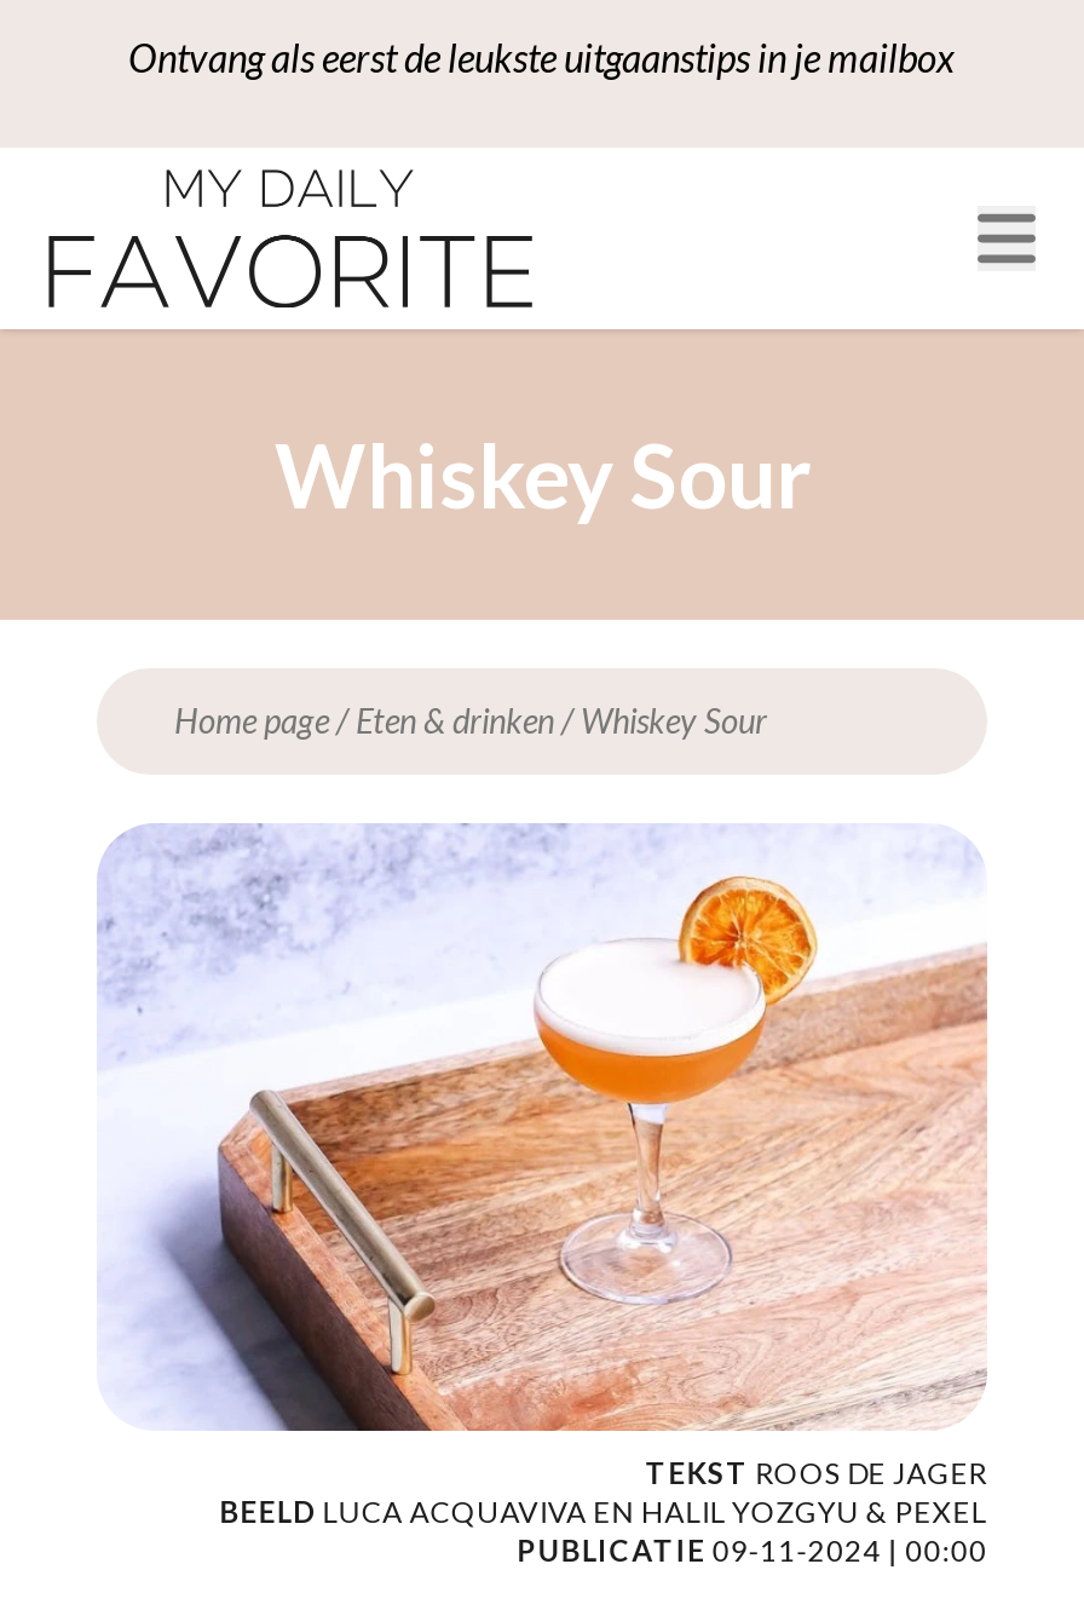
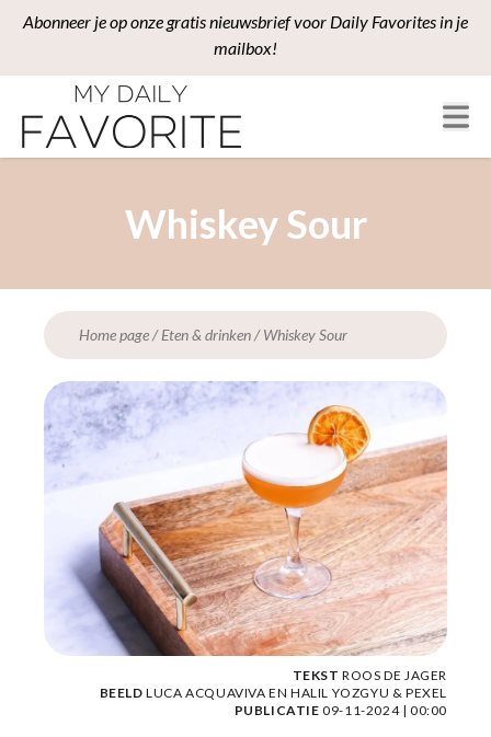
- Ontvang als eerst de leukste uitgaanstips in je mailbox
+ Abonneer je op onze gratis nieuwsbrief voor Daily Favorites in je
+ mailbox!
